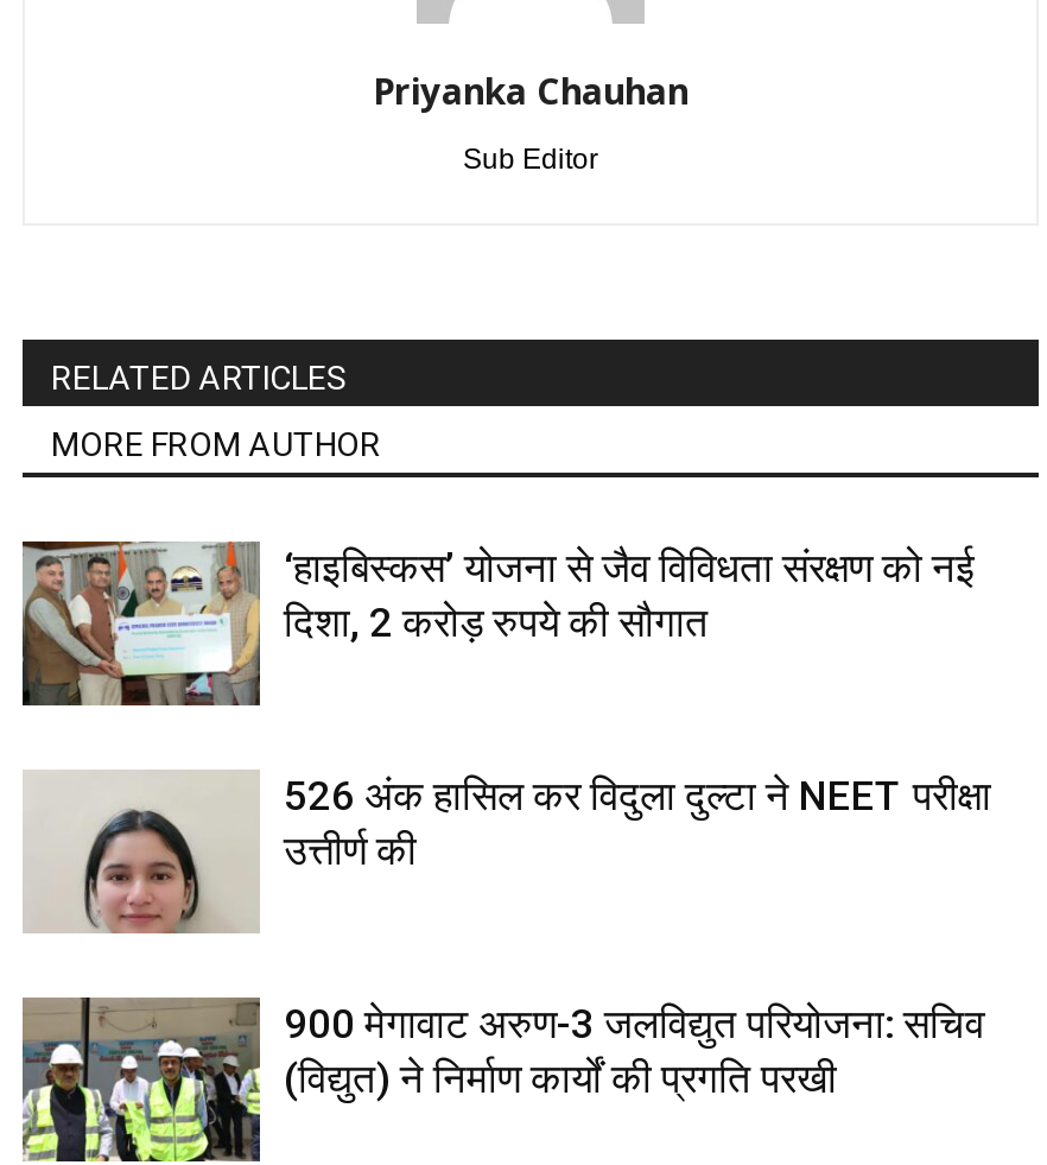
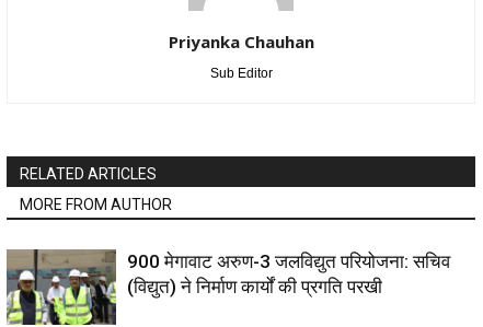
- [image]
- ‘हाइबिस्कस’ योजना से जैव विविधता संरक्षण को नई
- दिशा, 2 करोड़ रुपये की सौगात

- [image]
- 526 अंक हासिल कर विदुला दुल्टा ने NEET परीक्षा
- उत्तीर्ण की
